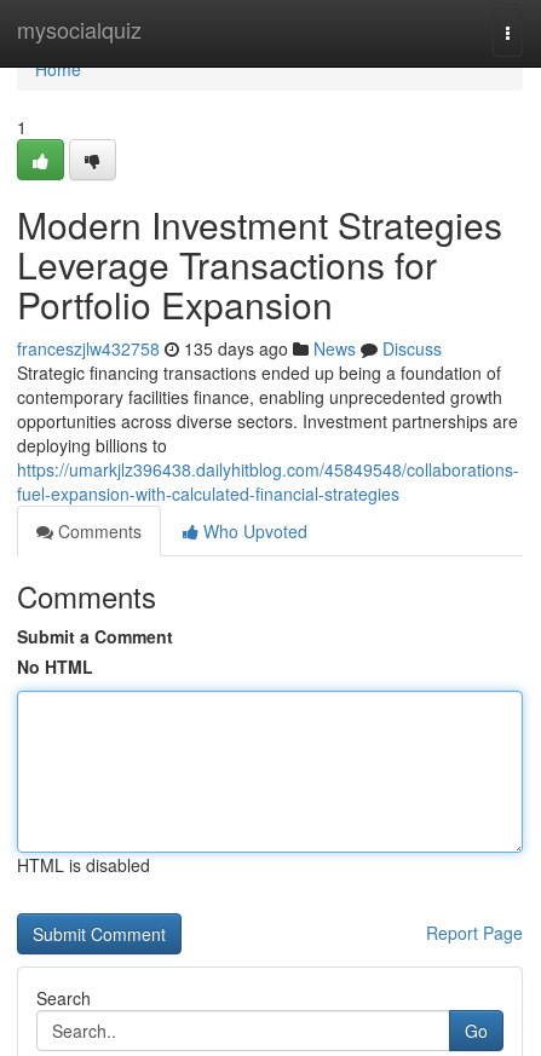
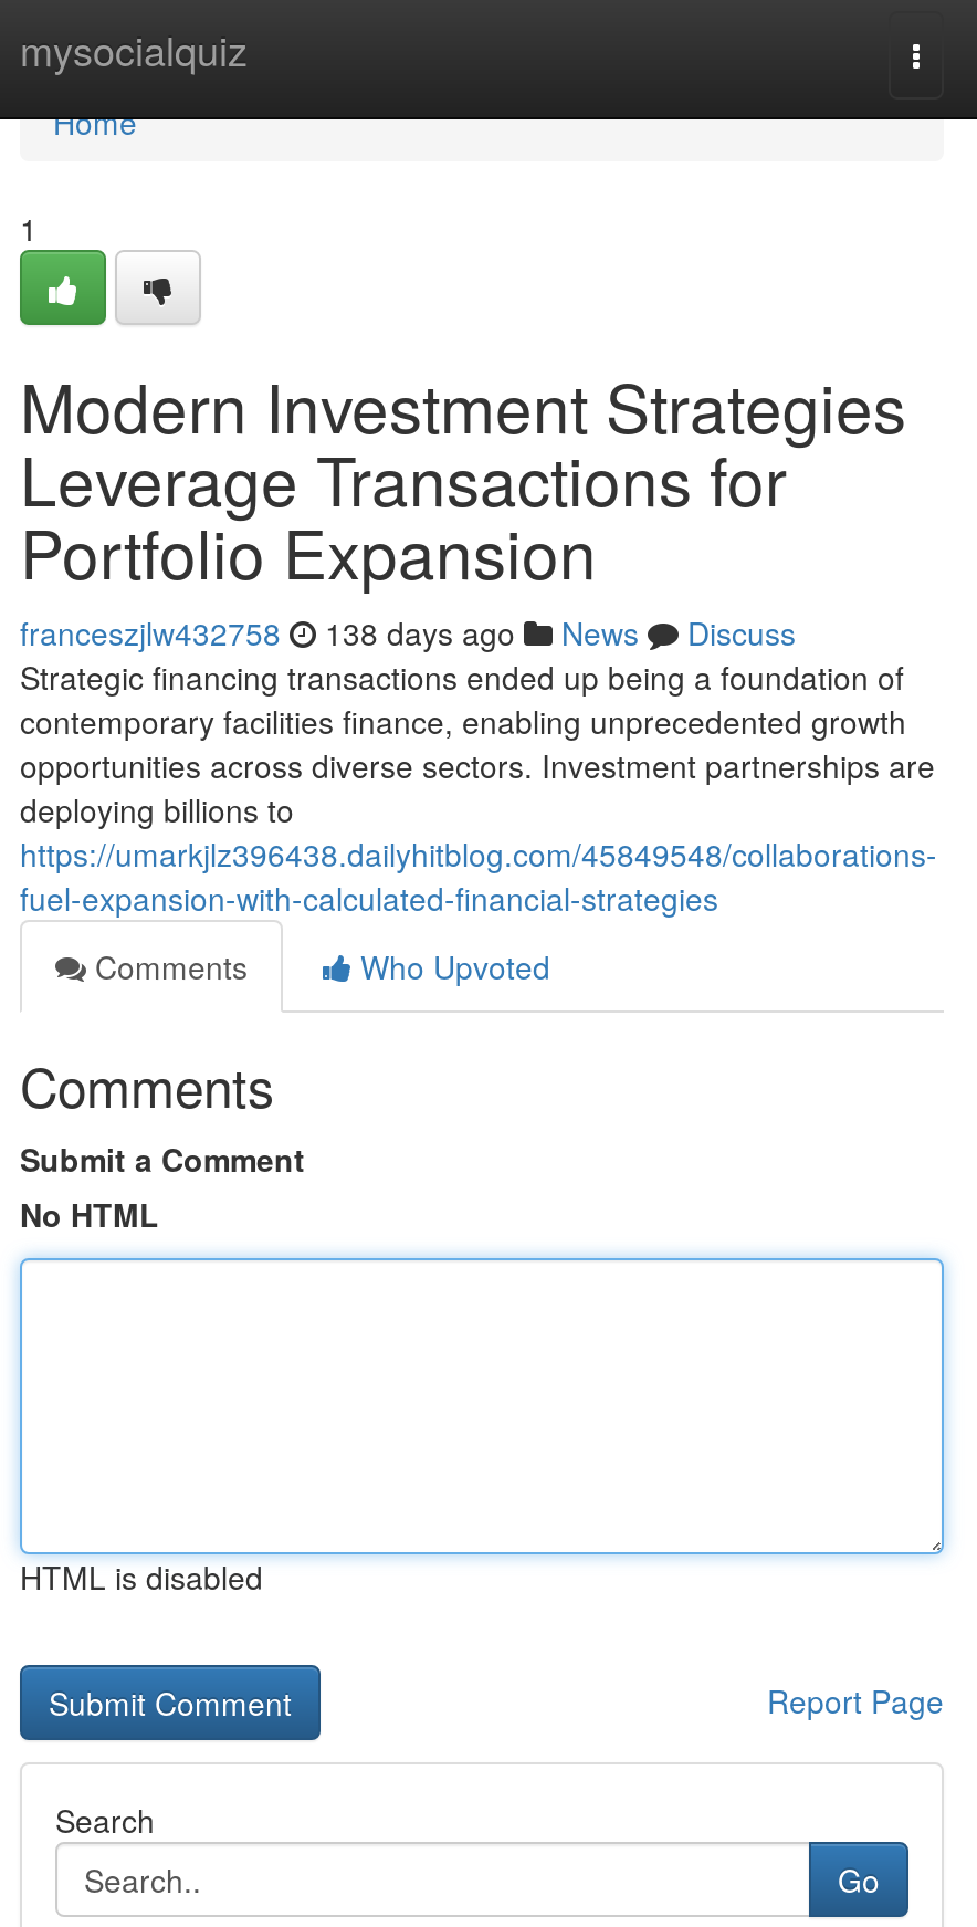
- franceszjlw432758 135 days ago News Discuss
+ franceszjlw432758 138 days ago News Discuss
